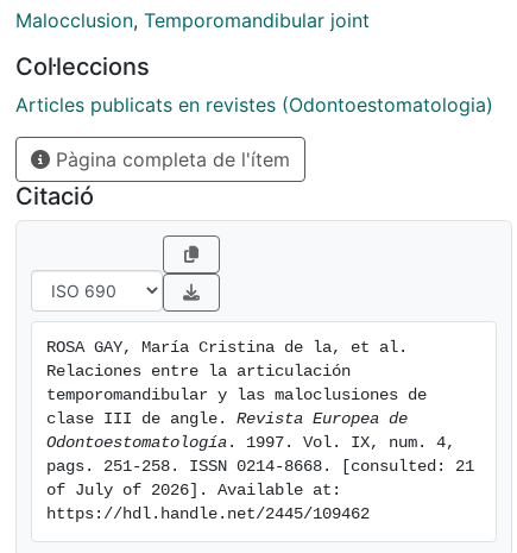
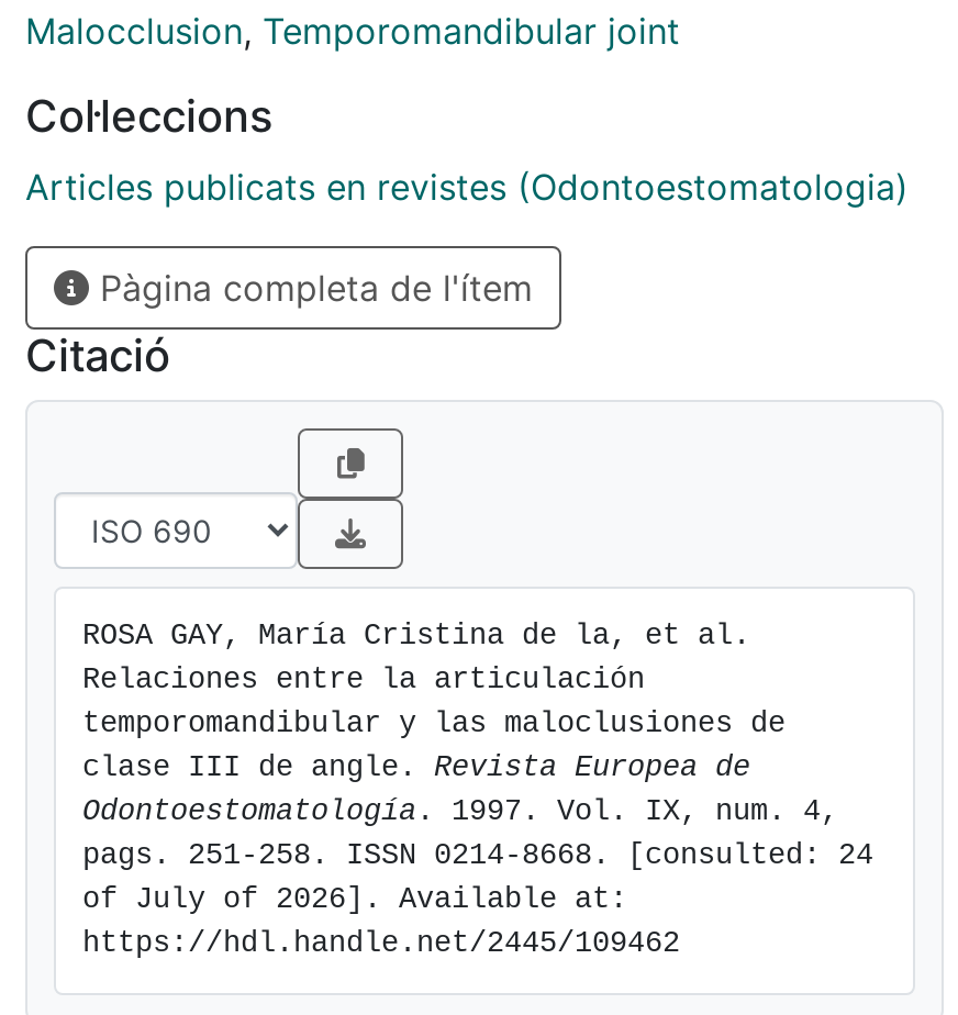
- pags. 251-258. ISSN 0214-8668. [consulted: 21
+ pags. 251-258. ISSN 0214-8668. [consulted: 24
